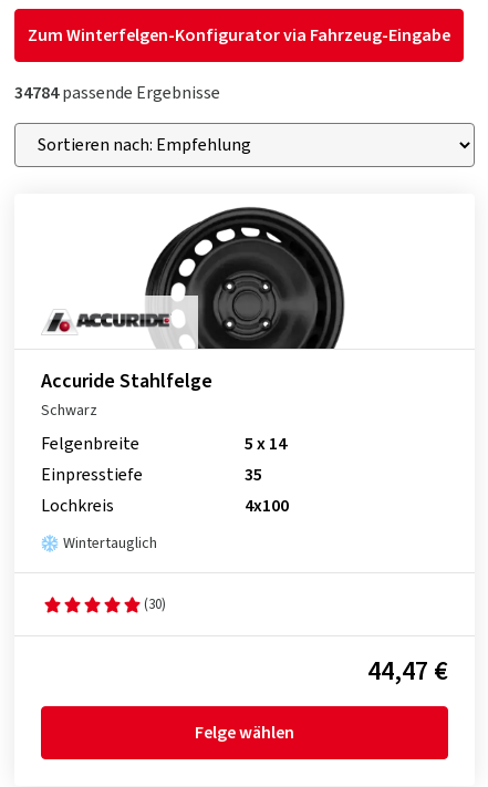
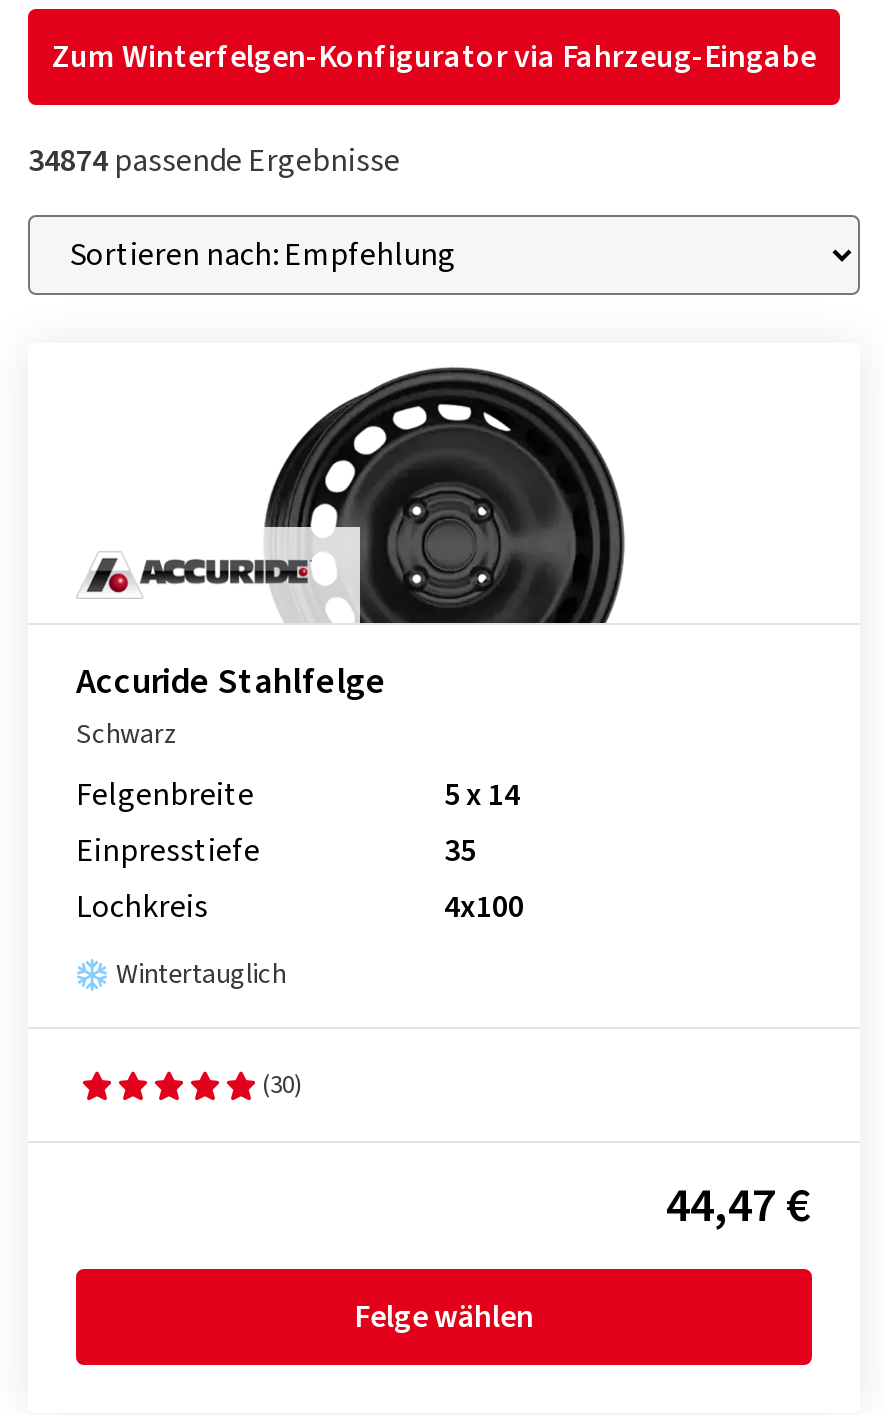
- 34784 passende Ergebnisse
+ 34874 passende Ergebnisse
